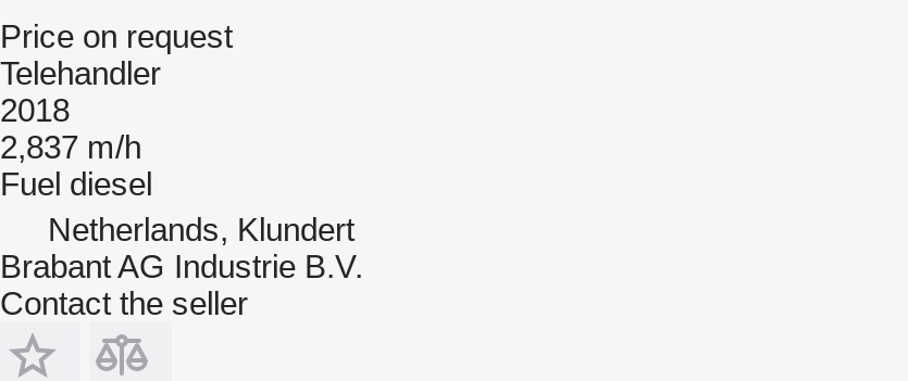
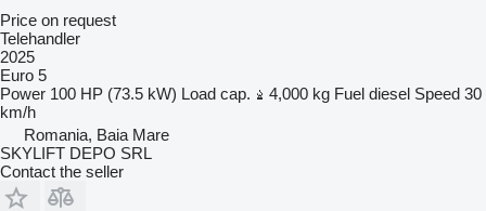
- 2018
- 2,837 m/h
- Fuel diesel
- Netherlands, Klundert
- Brabant AG Industrie B.V.
+ 2025
+ Euro 5
+ Power 100 HP (73.5 kW) Load cap.
+ 4,000 kg Fuel diesel Speed 30
+ km/h
+ Romania, Baia Mare
+ SKYLIFT DEPO SRL
